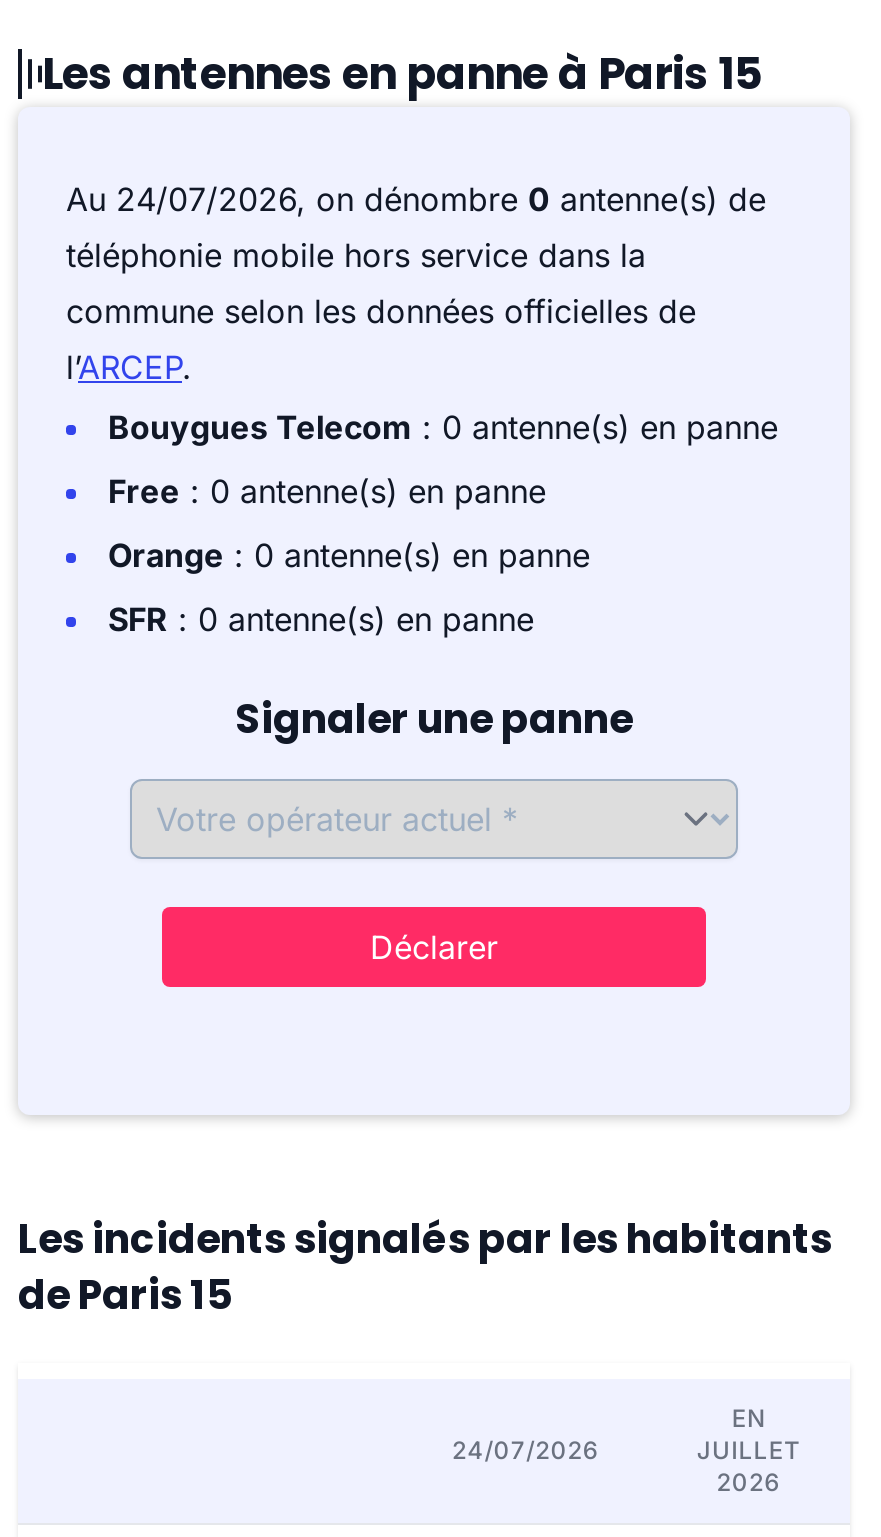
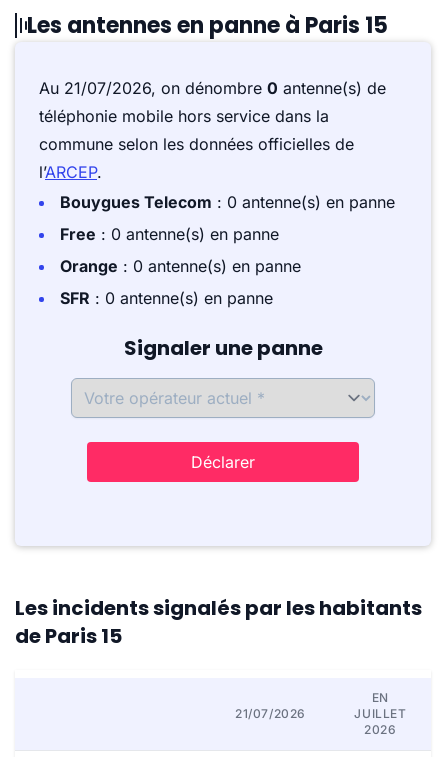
- Au 24/07/2026, on dénombre 0 antenne(s) de
+ Au 21/07/2026, on dénombre 0 antenne(s) de

- 24/07/2026
+ 21/07/2026
